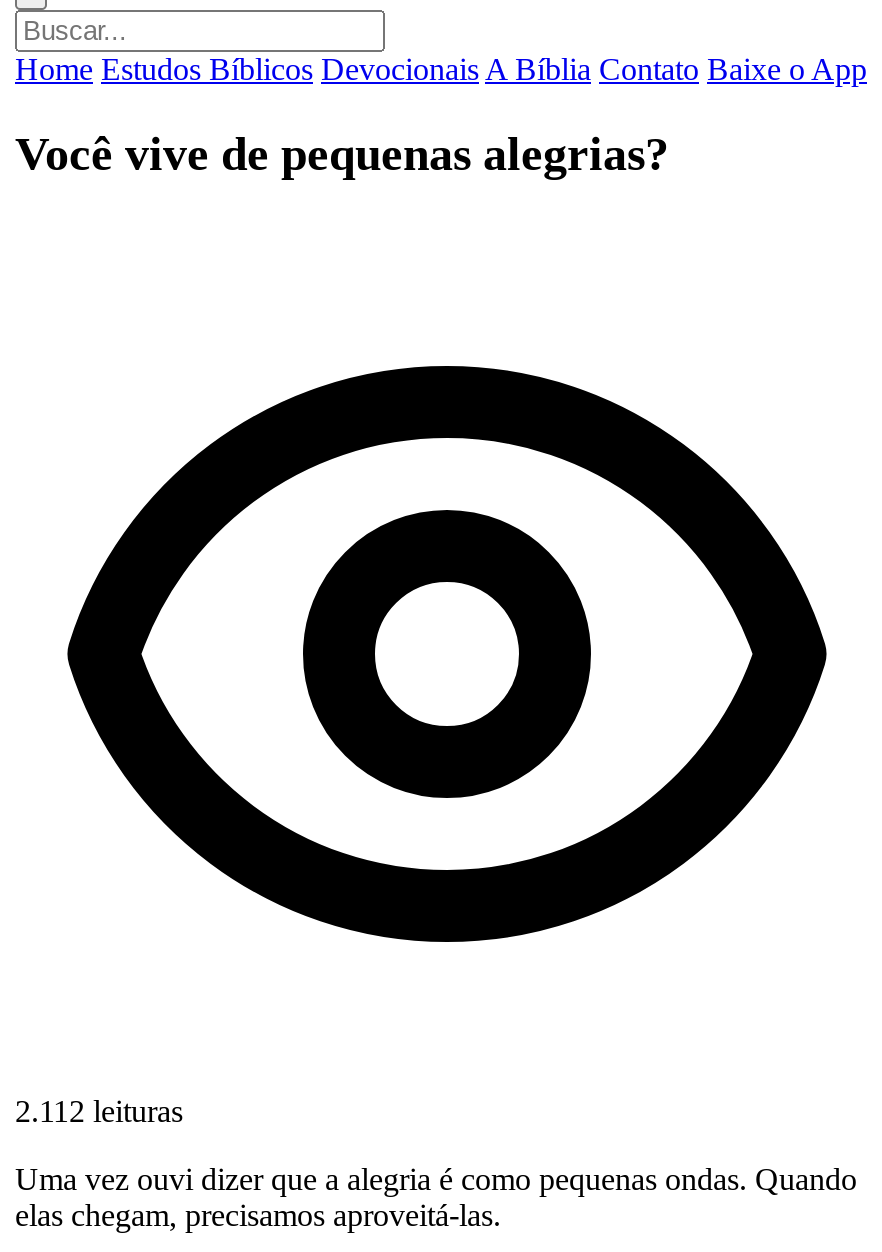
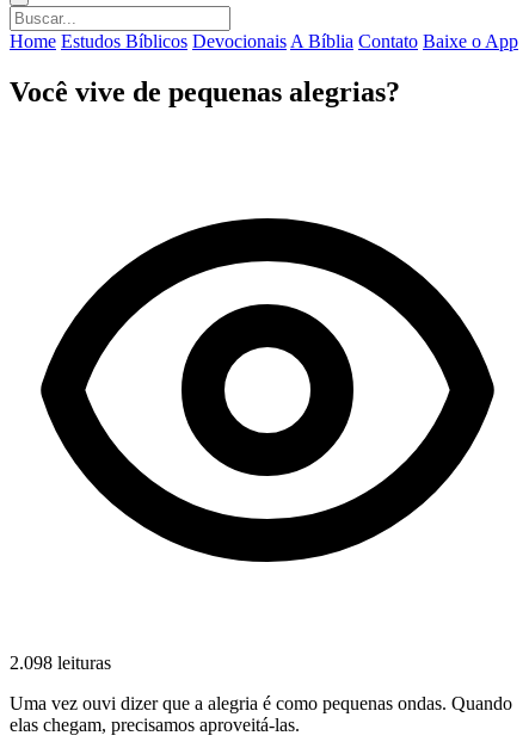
- 2.112 leituras
+ 2.098 leituras
